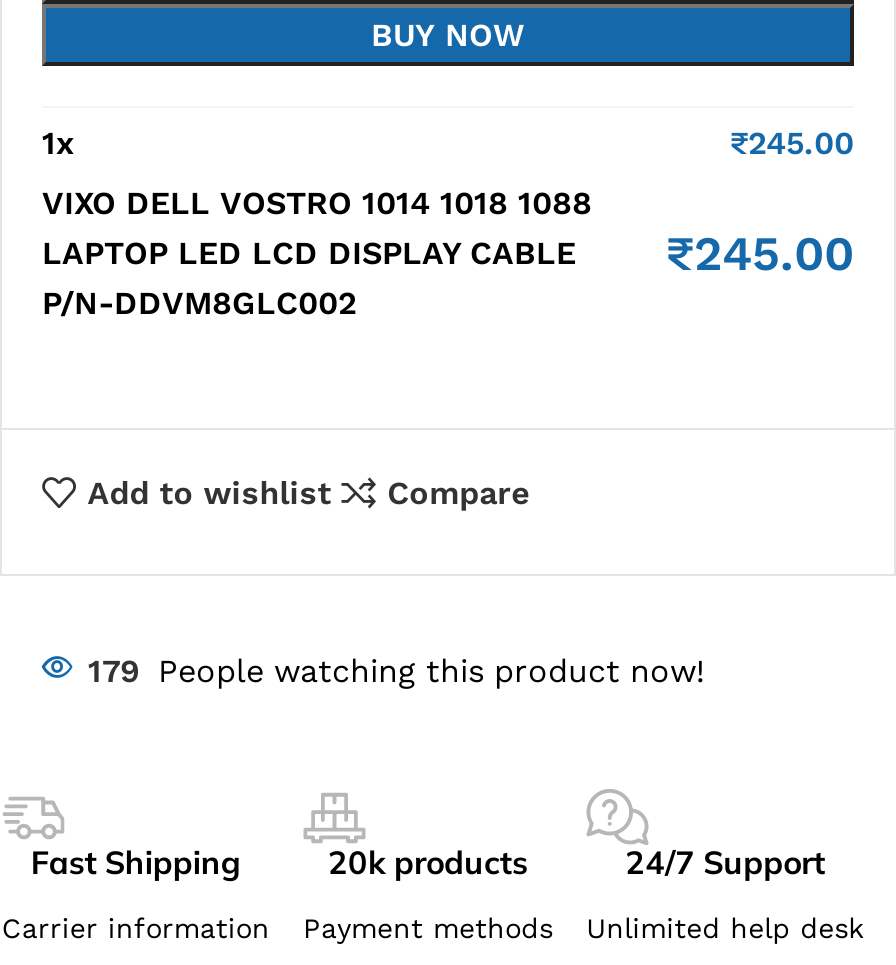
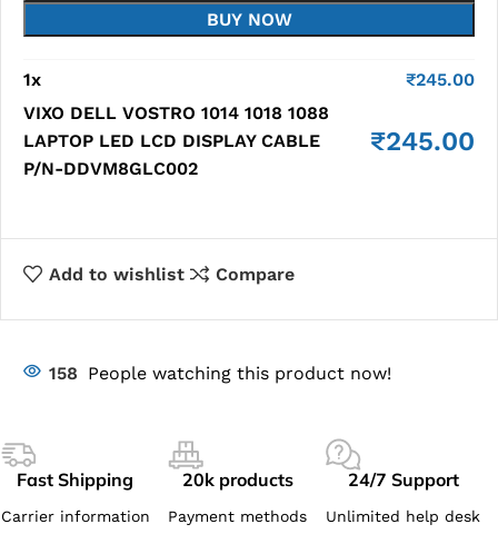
- 179 People watching this product now!
+ 158 People watching this product now!
